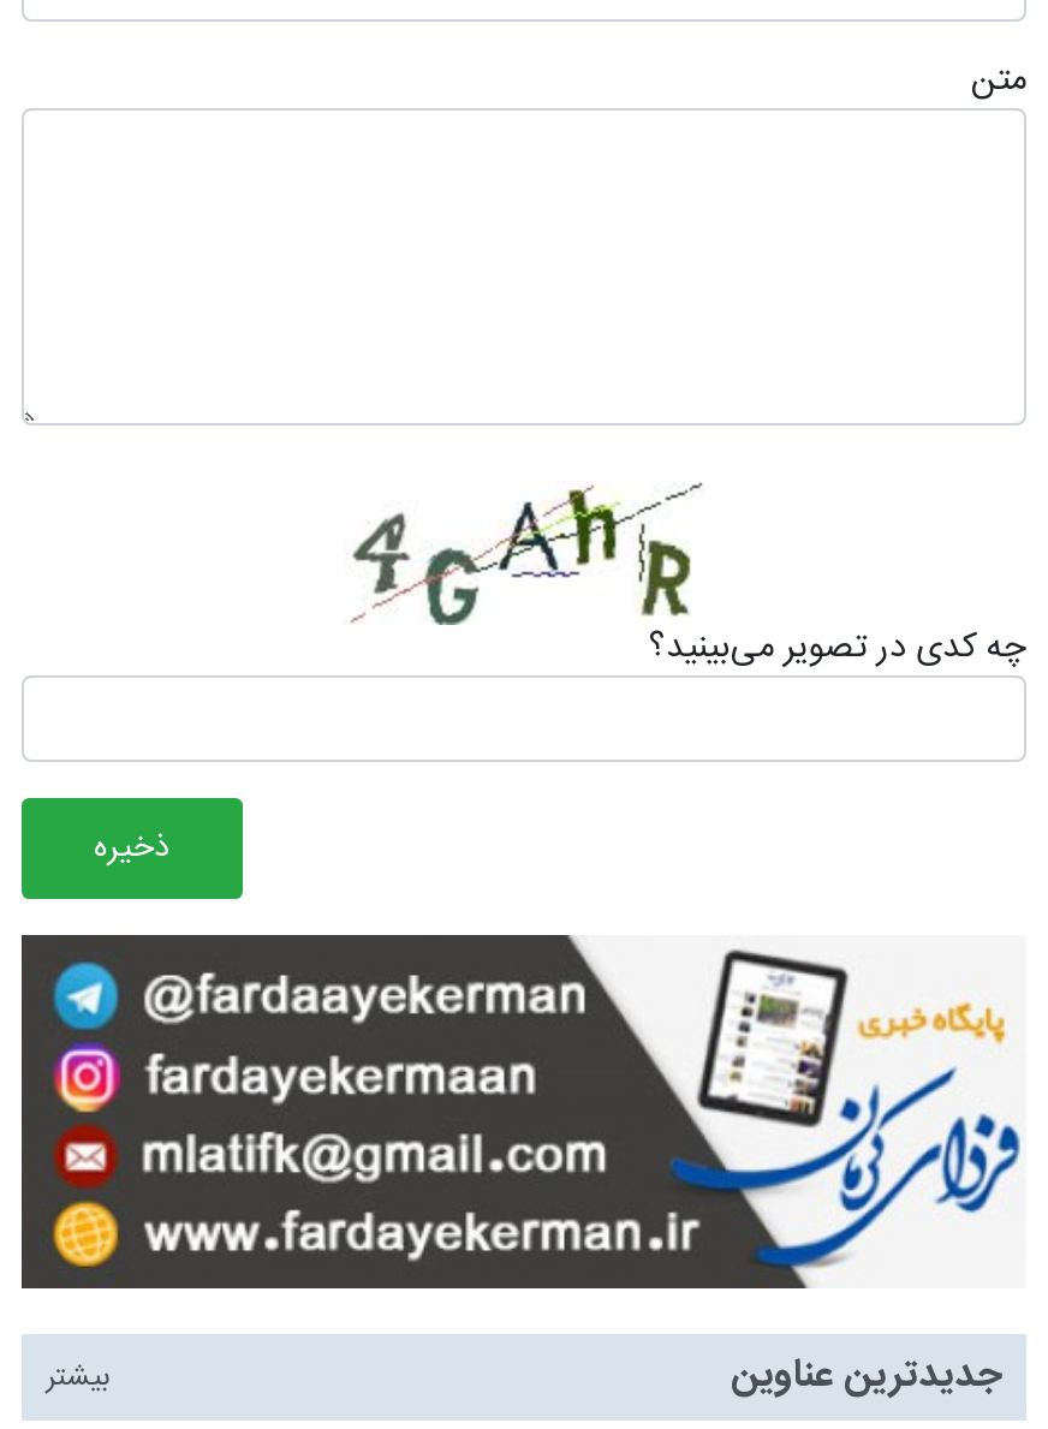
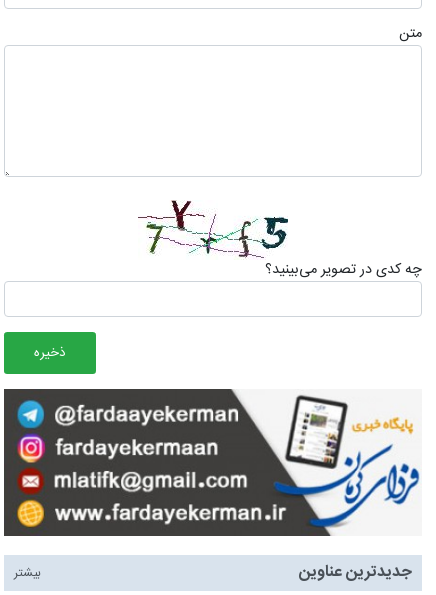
- [image]
+ [image]
